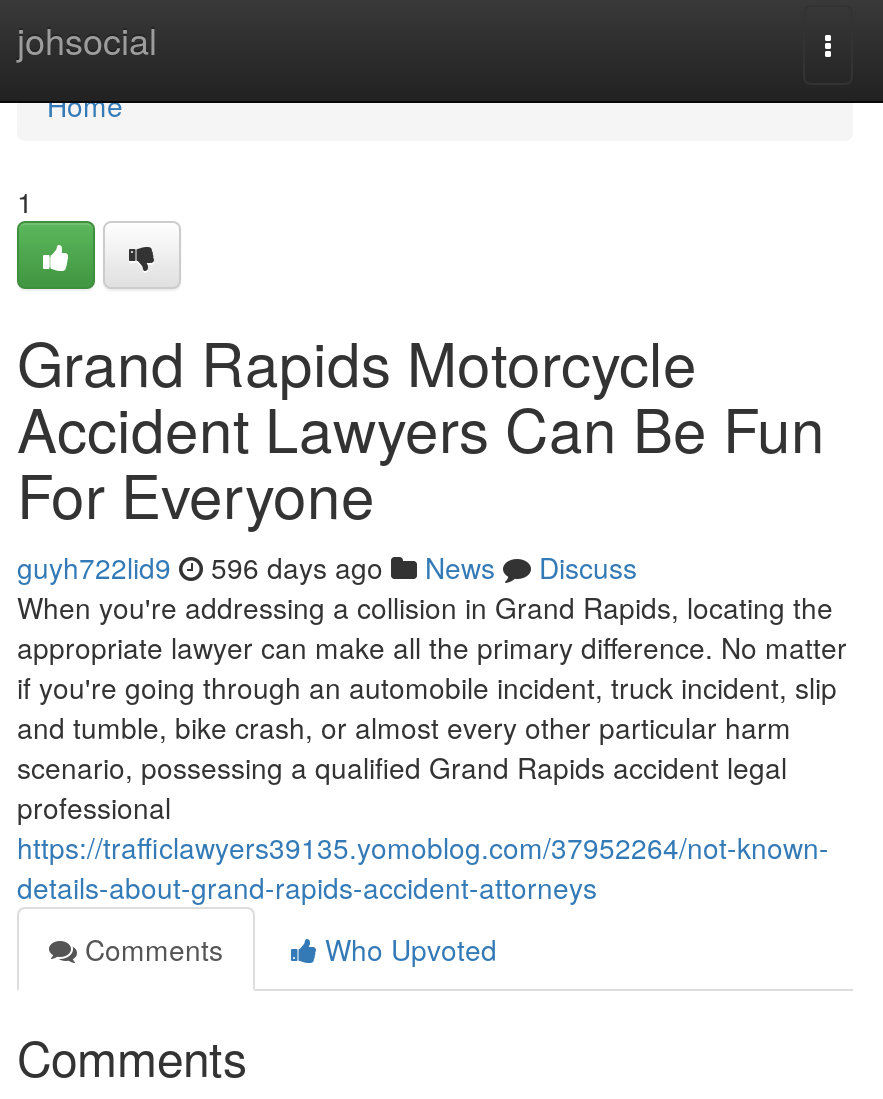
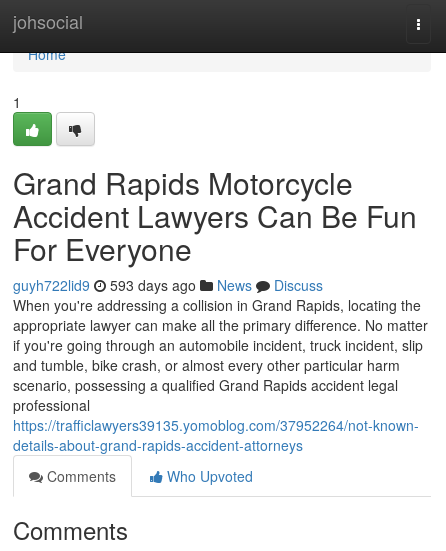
- guyh722lid9 596 days ago News Discuss
+ guyh722lid9 593 days ago News Discuss
